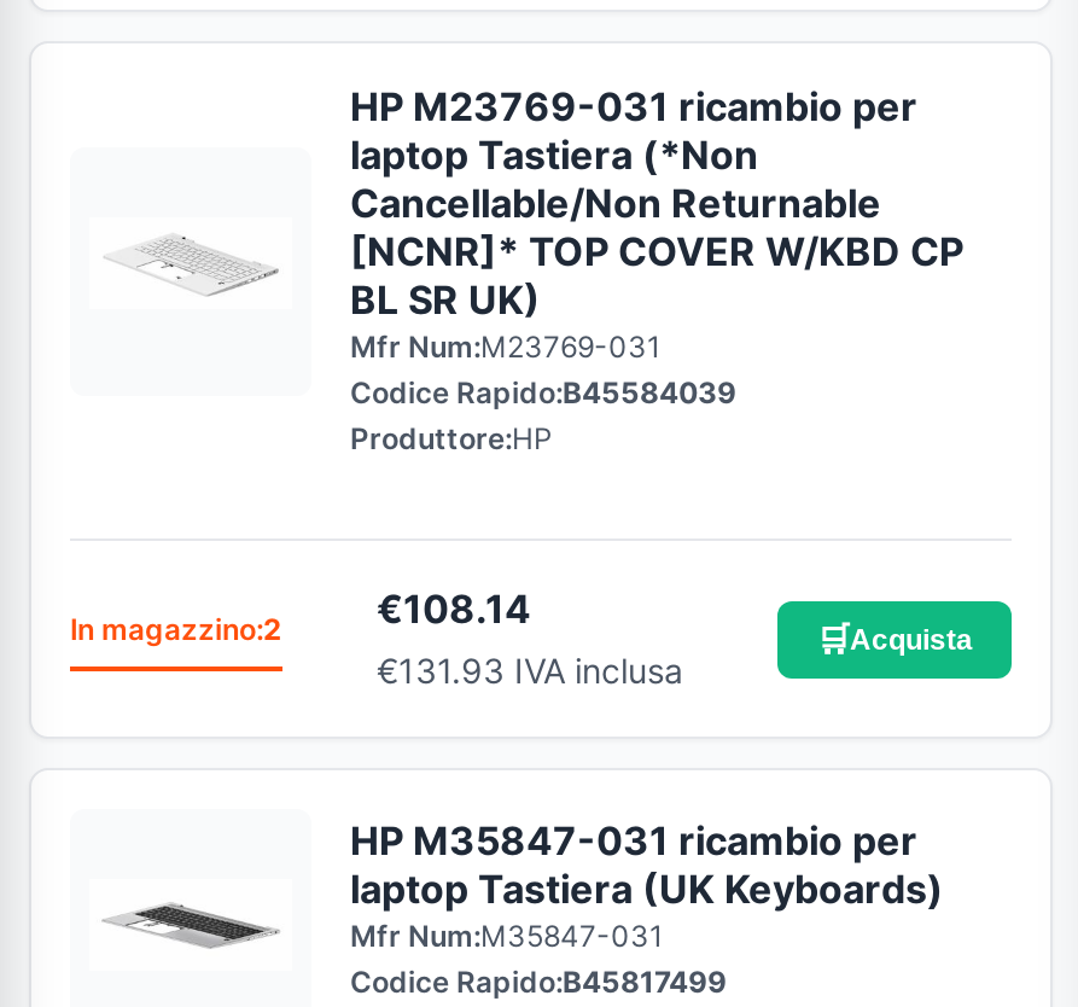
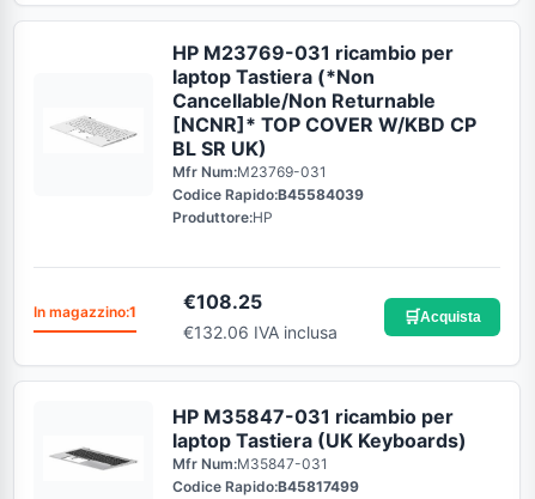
- €108.14
+ €108.25

- In magazzino:2
+ In magazzino:1

- €131.93 IVA inclusa
+ €132.06 IVA inclusa
